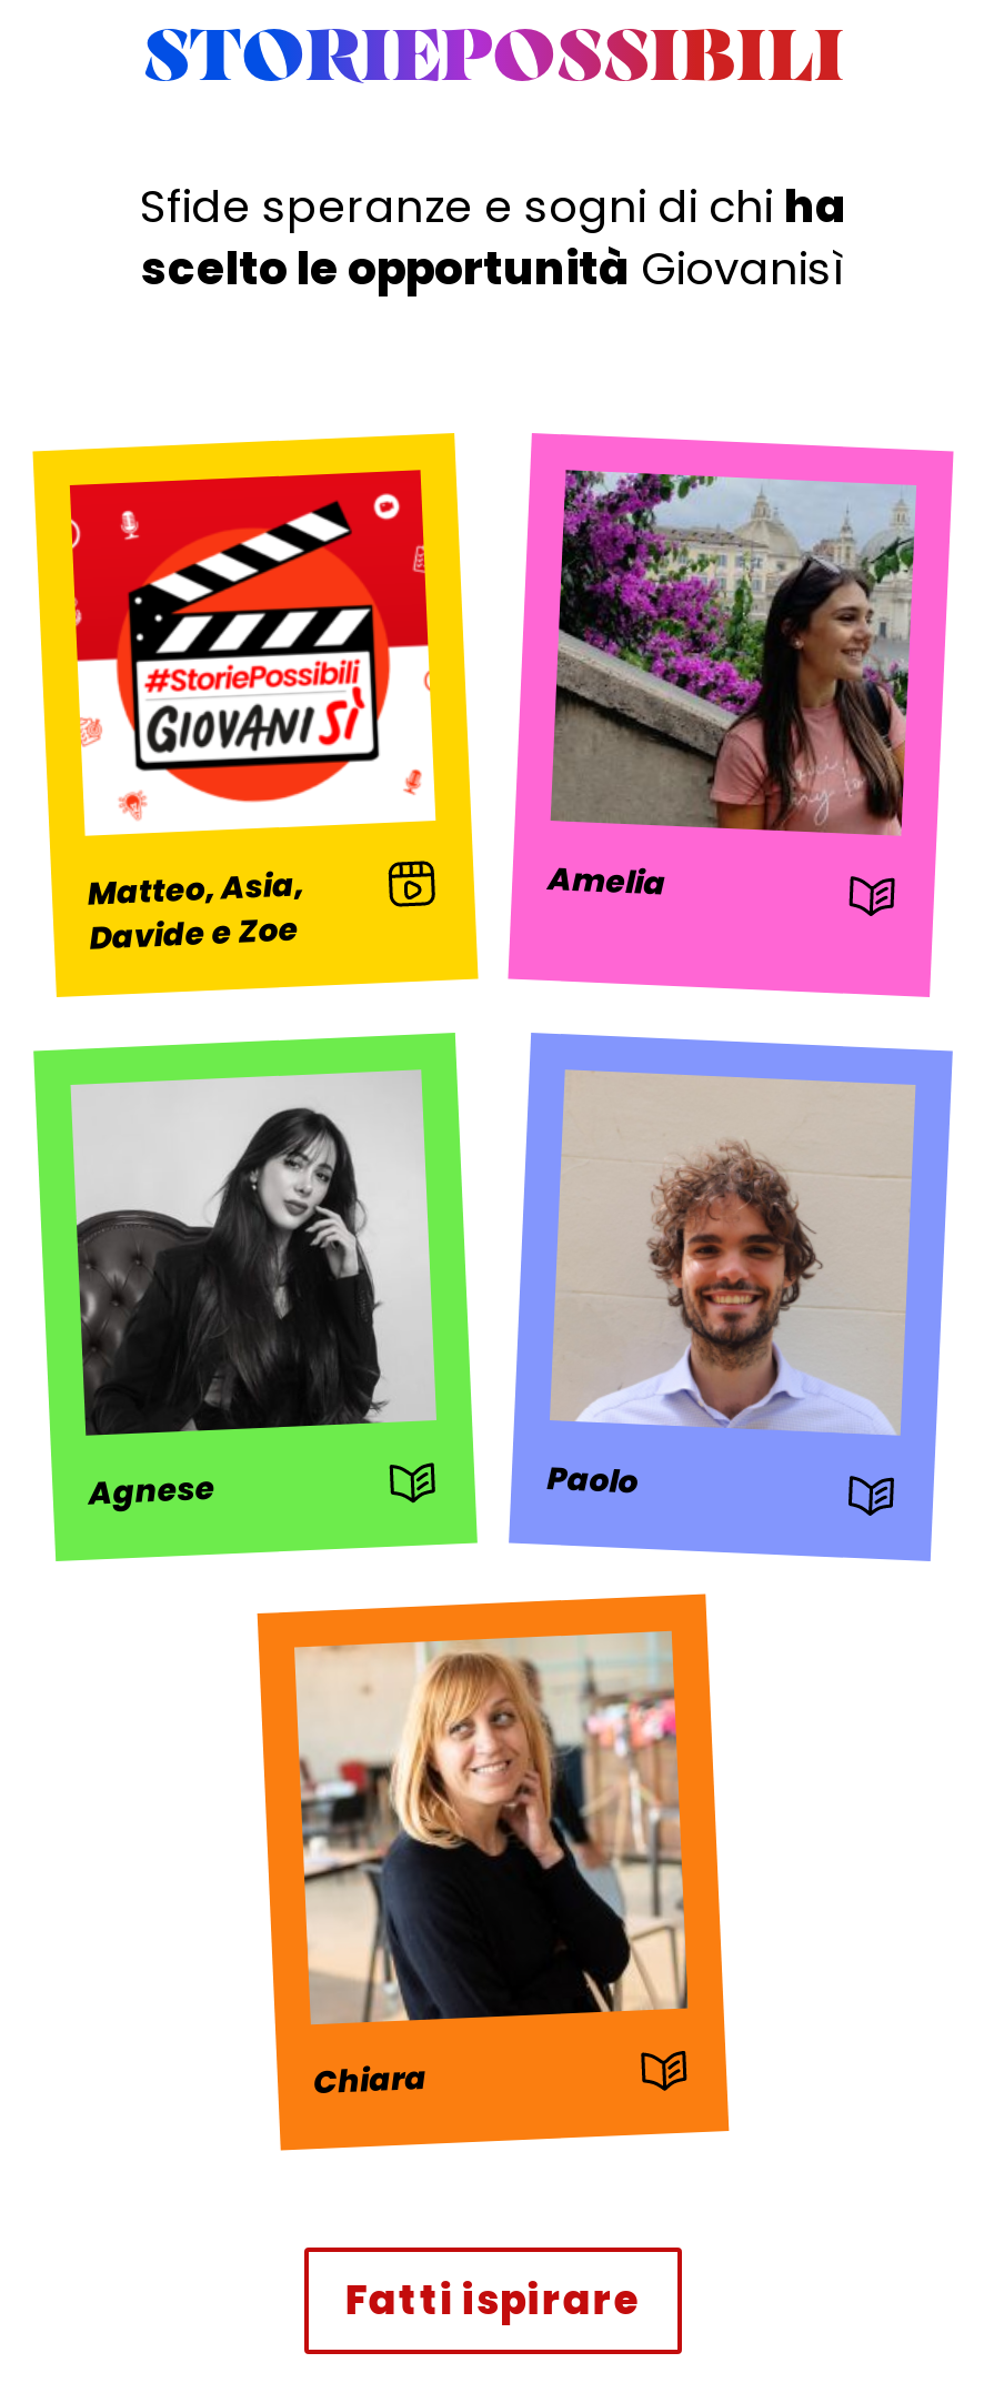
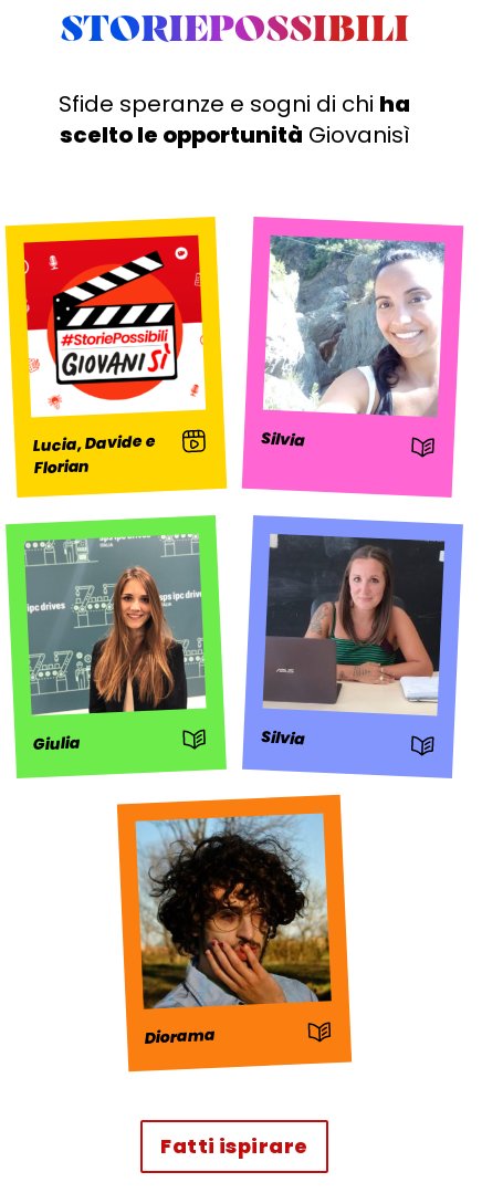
- [image]
- Amelia
+ [image]
+ Silvia

- Matteo, Asia,
- Davide e Zoe
+ Lucia, Davide e
+ Florian

- [image]
- Agnese
+ [image]
+ Giulia

- [image]
- Paolo
+ [image]
+ Silvia

- [image]
- Chiara
+ [image]
+ Diorama
